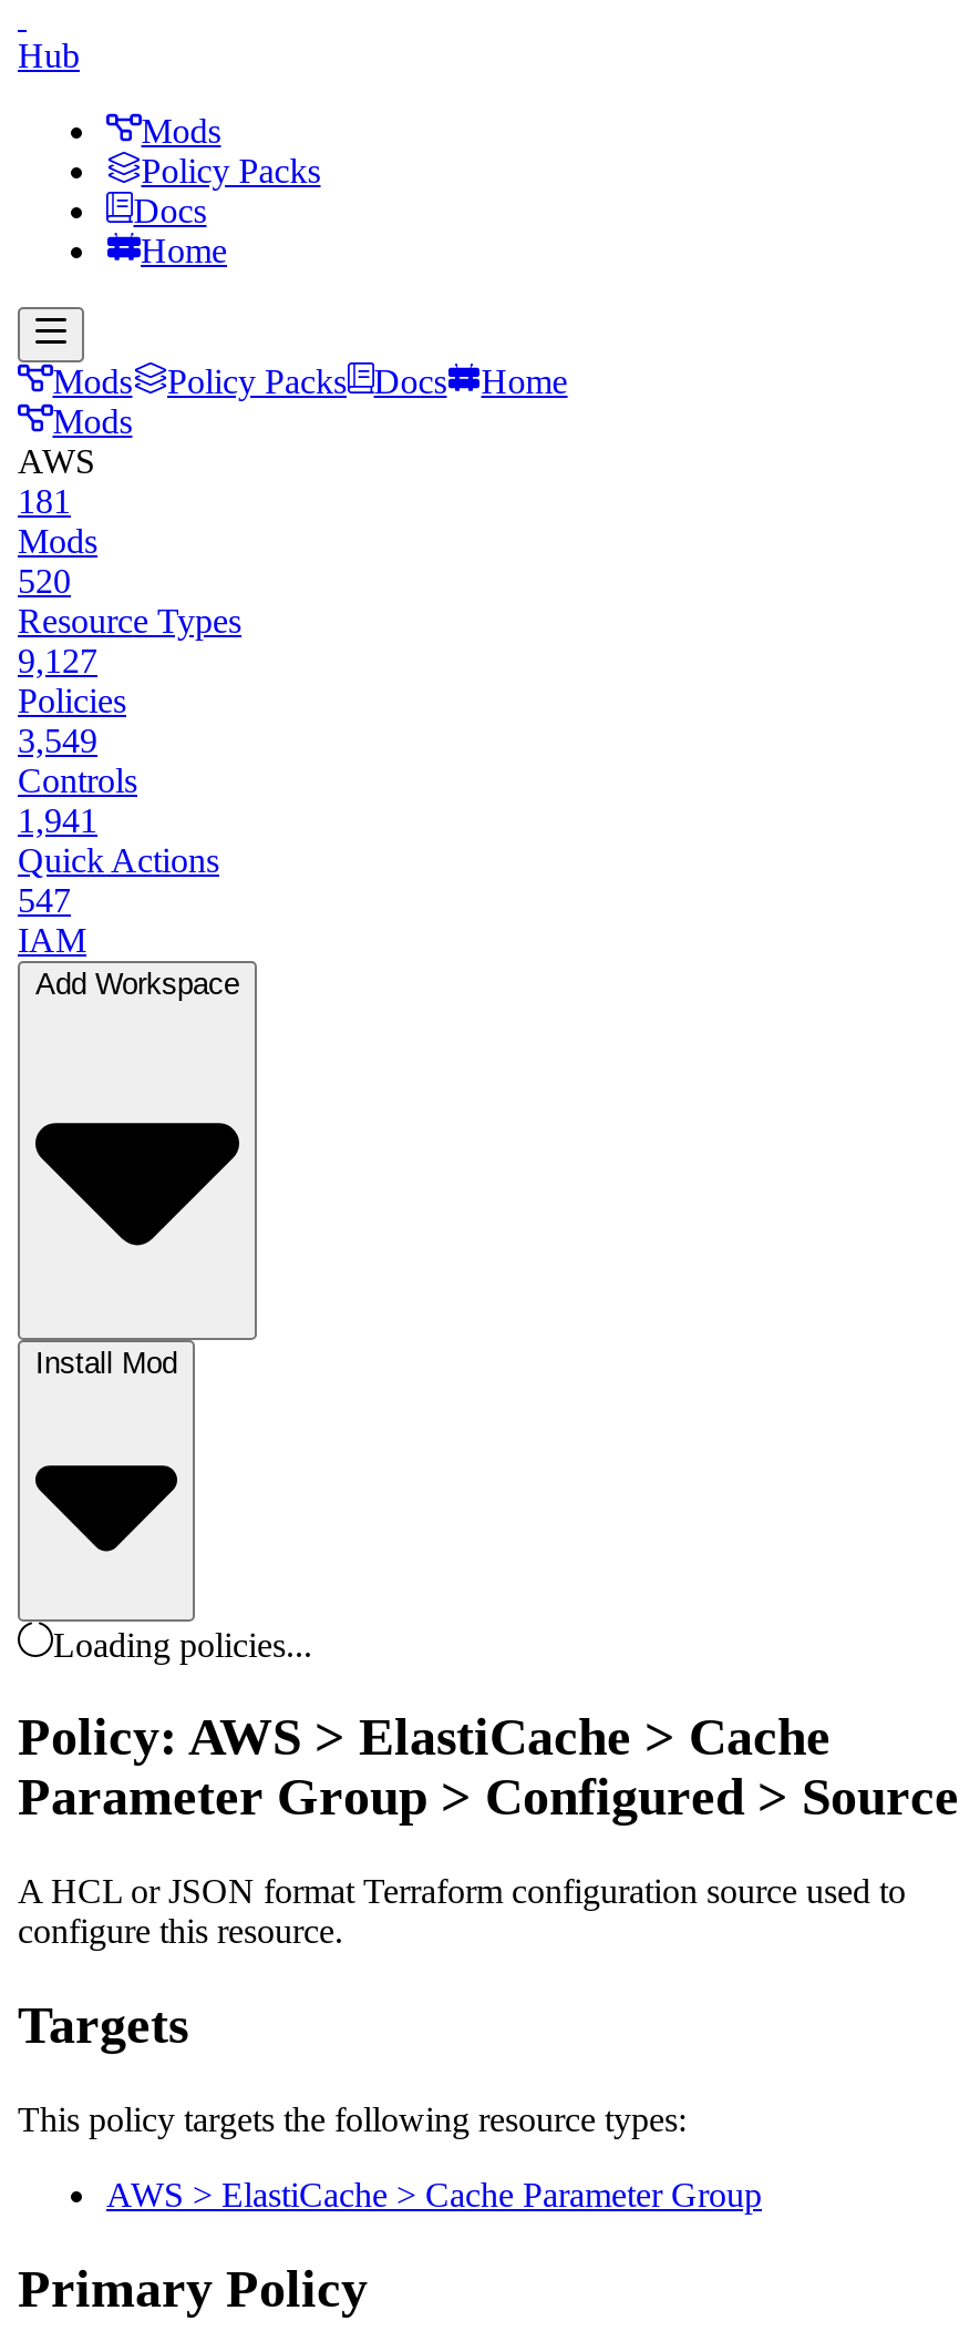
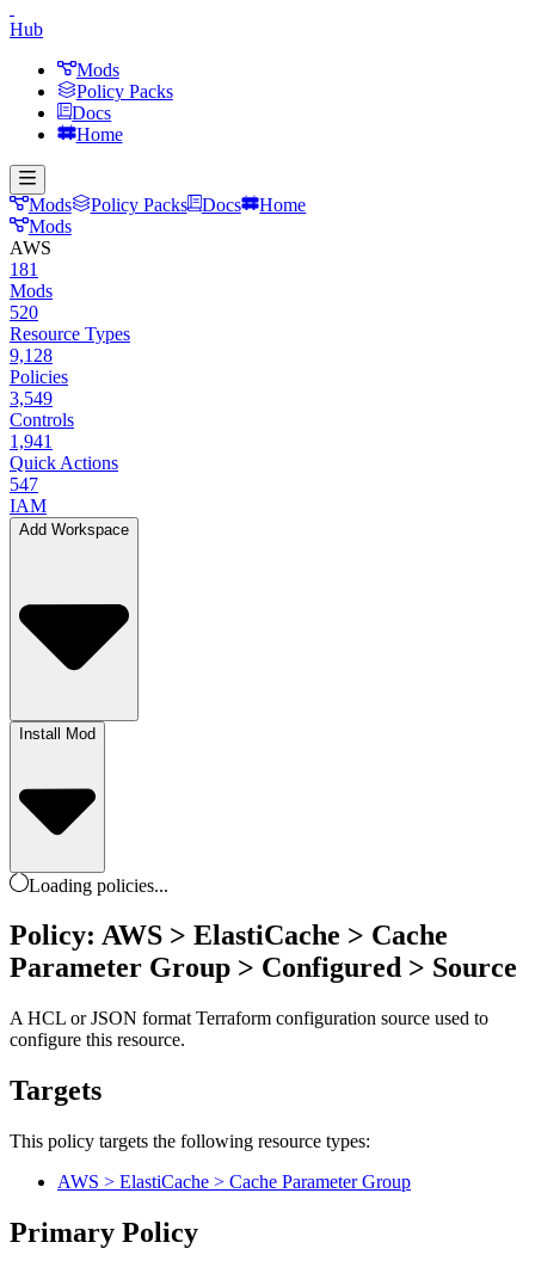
- 9,127
+ 9,128
